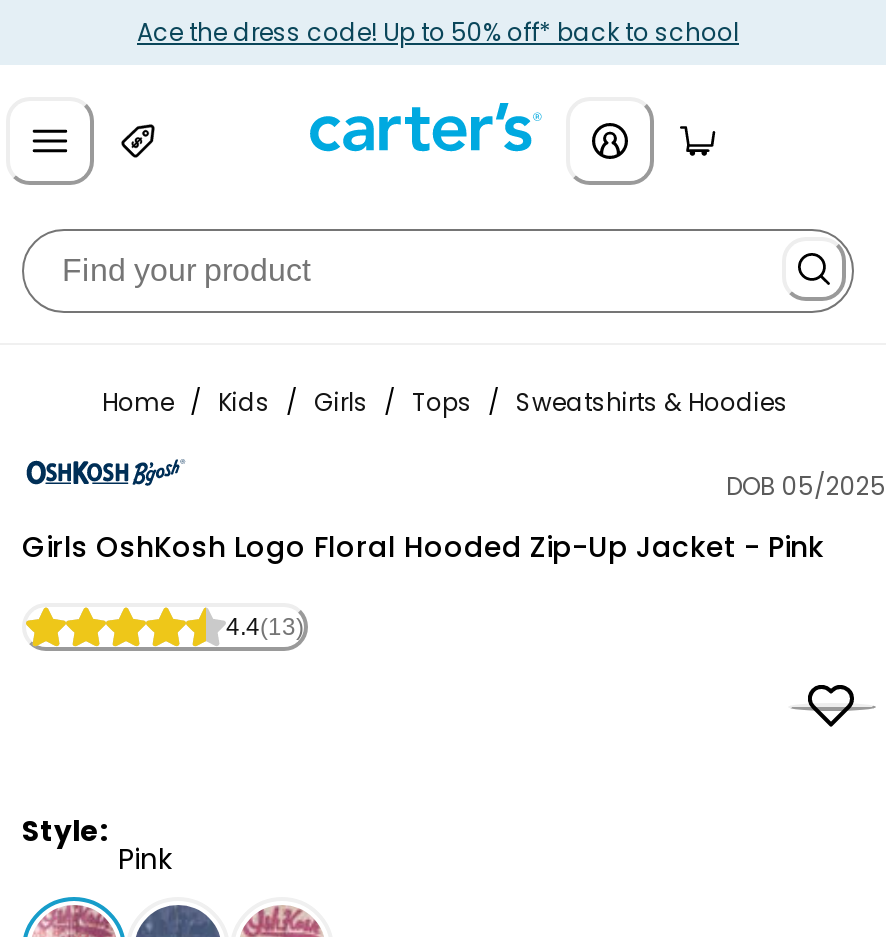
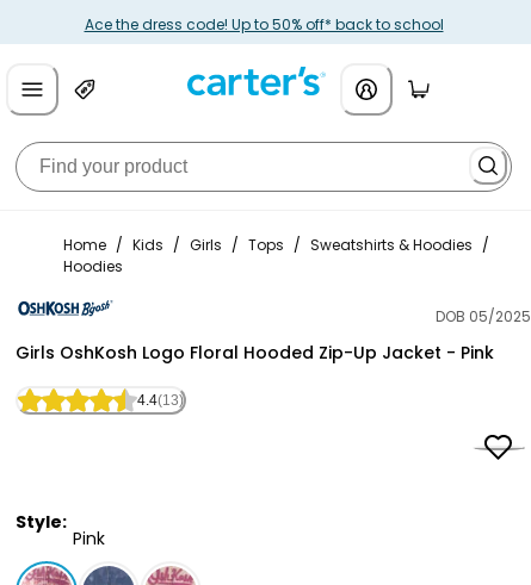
- Home / Kids / Girls / Tops / Sweatshirts & Hoodies
+ Home / Kids / Girls / Tops / Sweatshirts & Hoodies /
+ Hoodies
